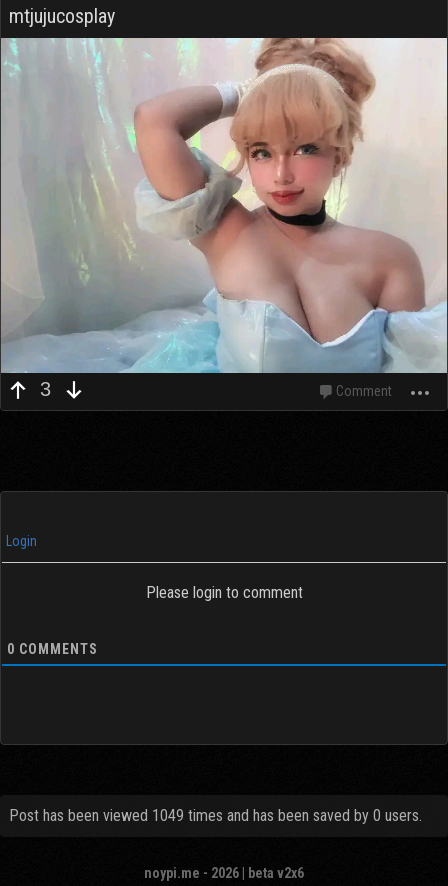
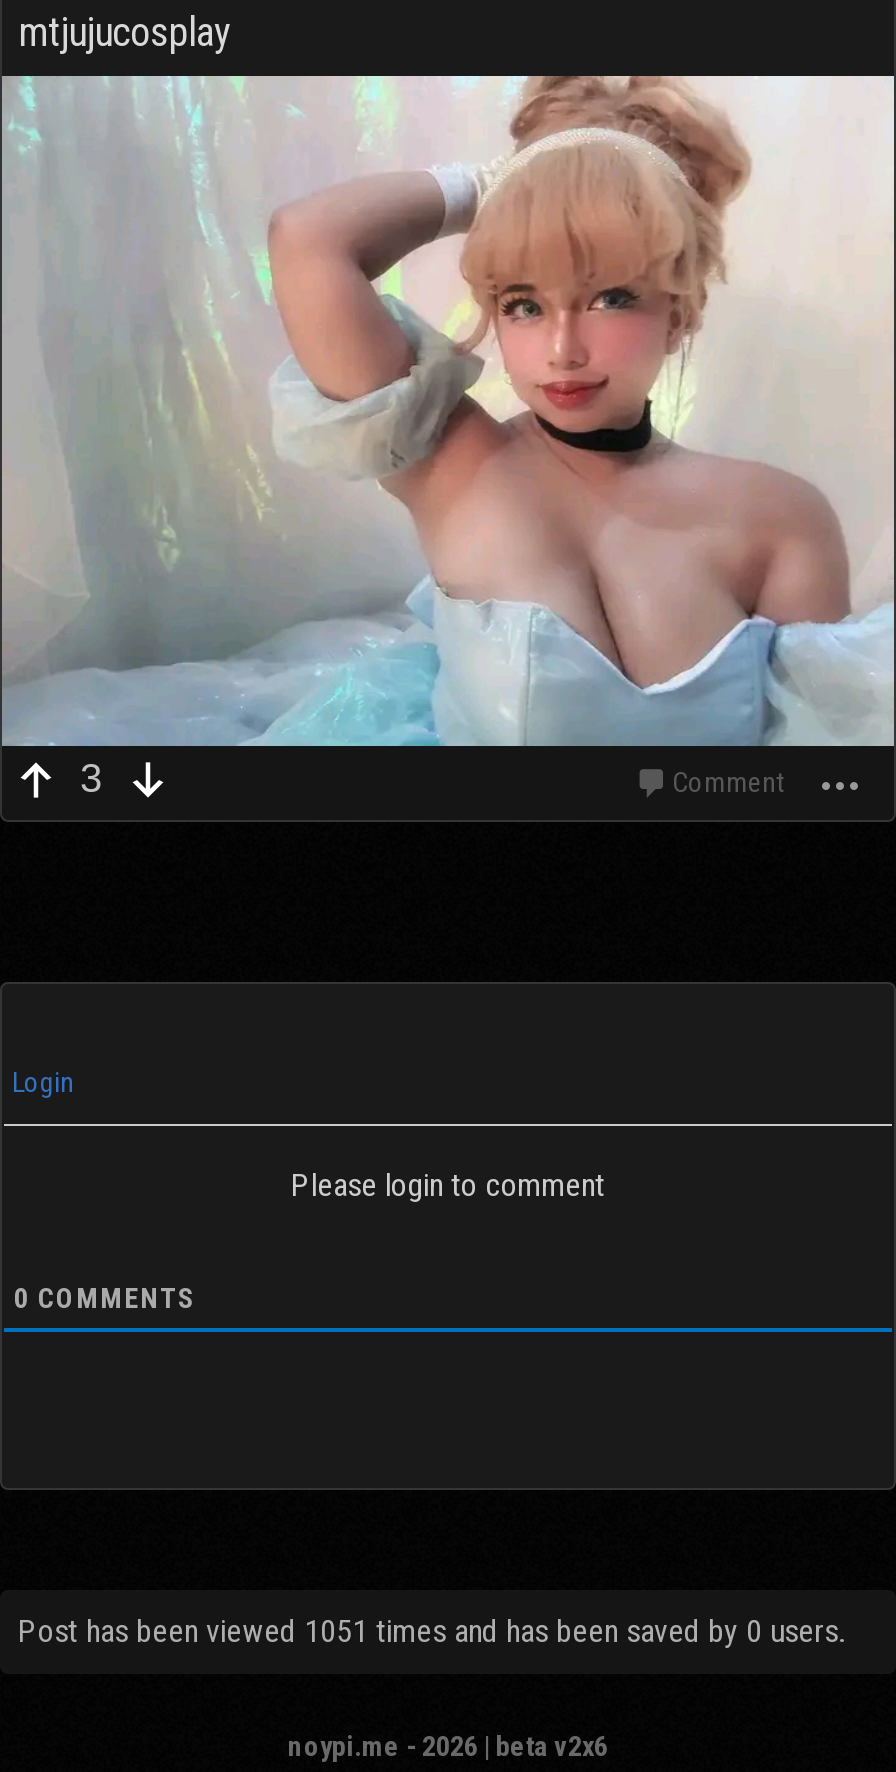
- Post has been viewed 1049 times and has been saved by 0 users.
+ Post has been viewed 1051 times and has been saved by 0 users.
